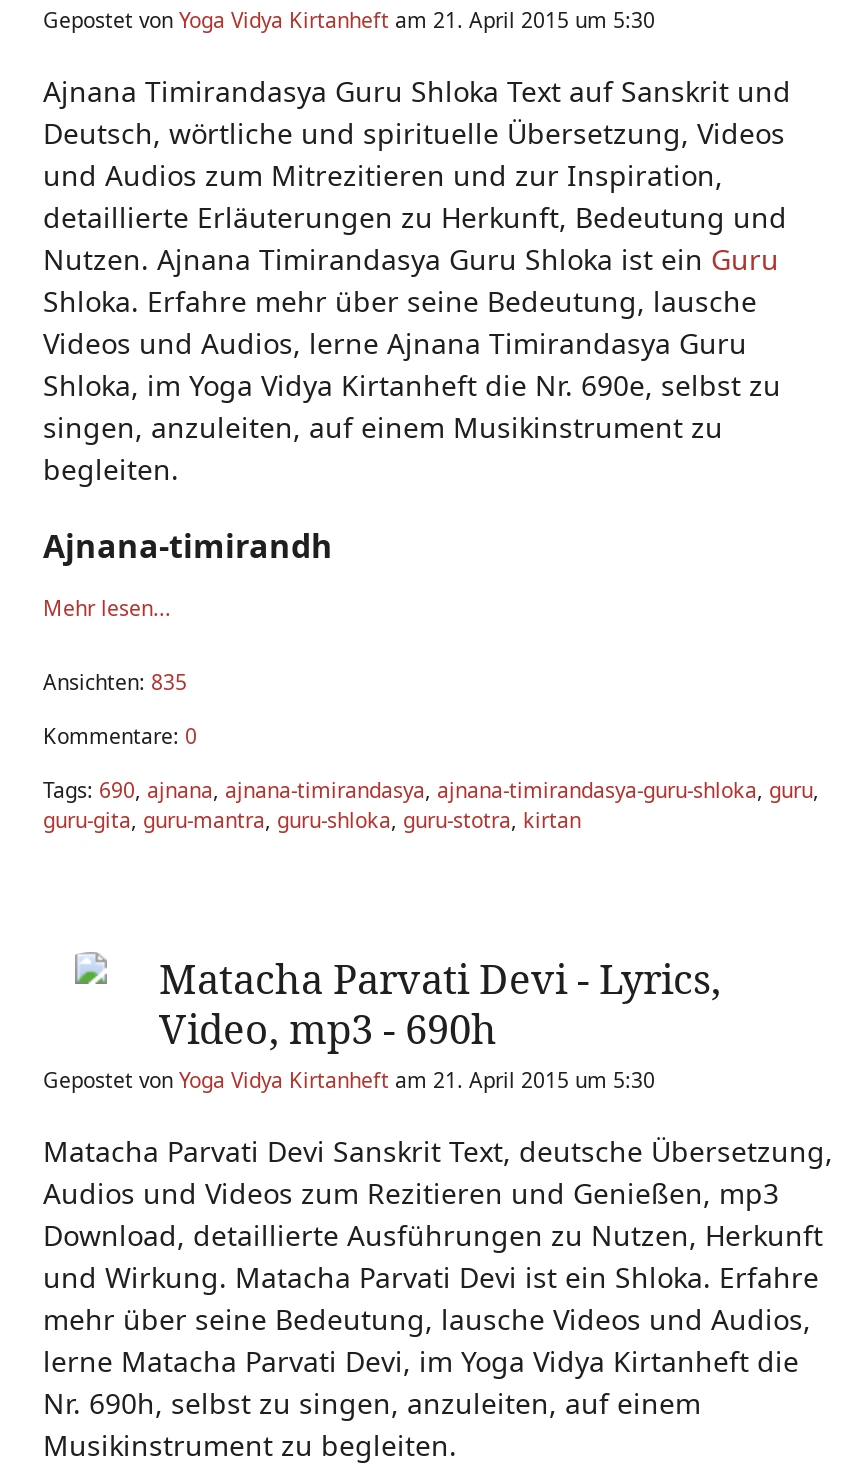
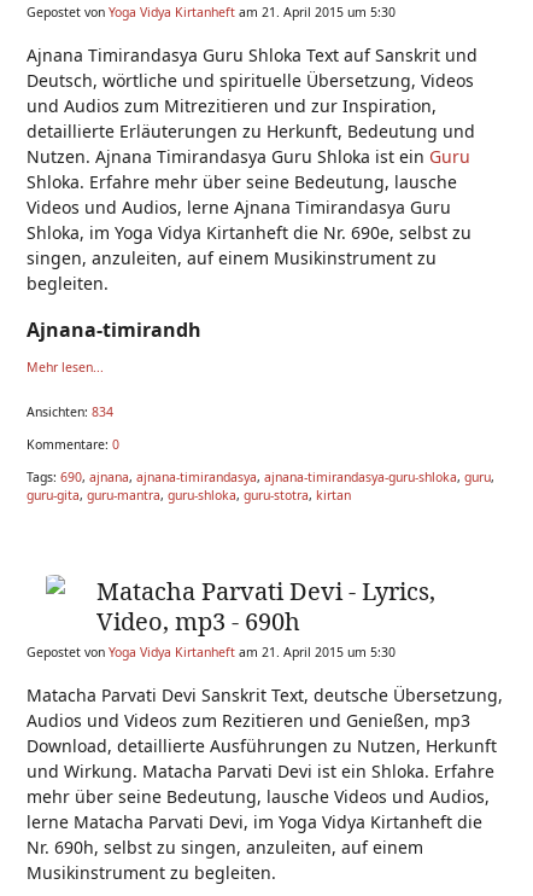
- Ansichten: 835
+ Ansichten: 834
